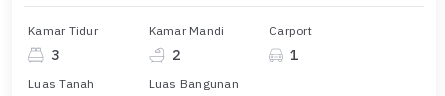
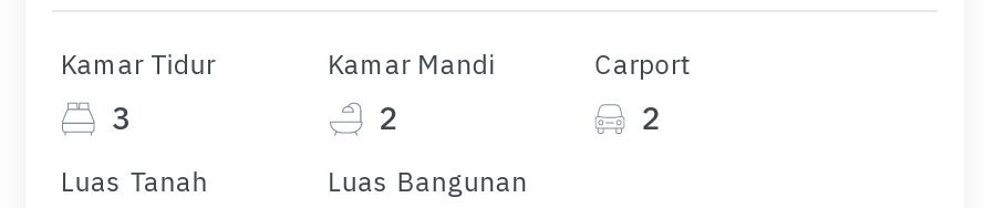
- 1
+ 2
